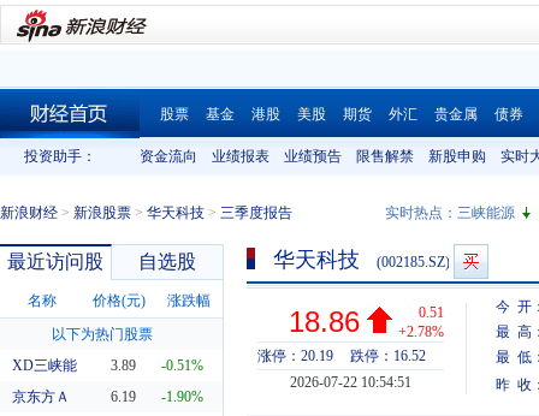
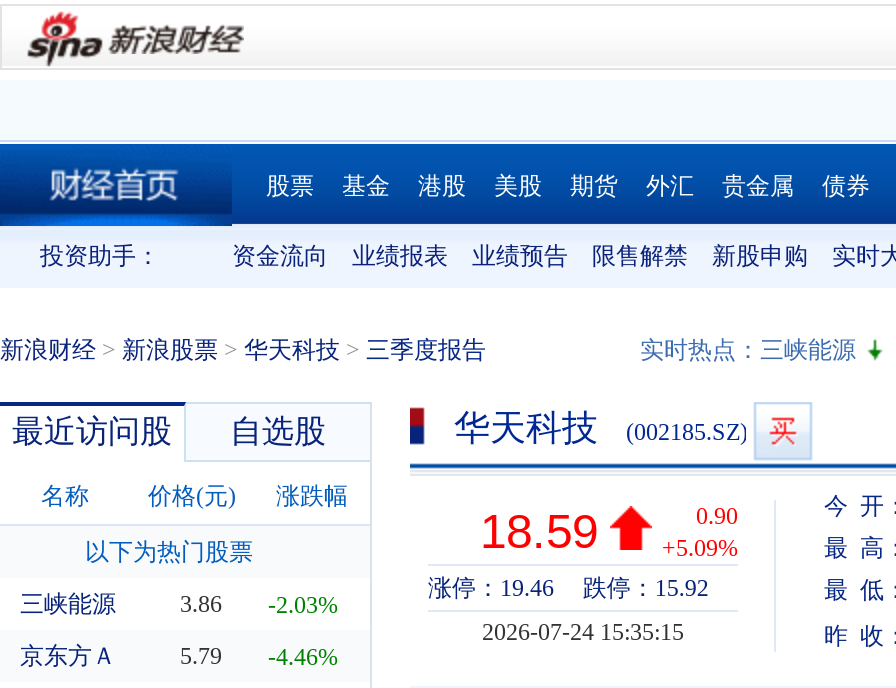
- 18.86
+ 18.59

- 0.51
+ 0.90

- +2.78%
+ +5.09%

- 涨停：20.19
+ 涨停：19.46

- 跌停：16.52
+ 跌停：15.92

- XD三峡能
- 3.89
- -0.51%
+ 三峡能源
+ 3.86
+ -2.03%

- 2026-07-22 10:54:51
+ 2026-07-24 15:35:15

- 6.19
+ 5.79

- -1.90%
+ -4.46%
